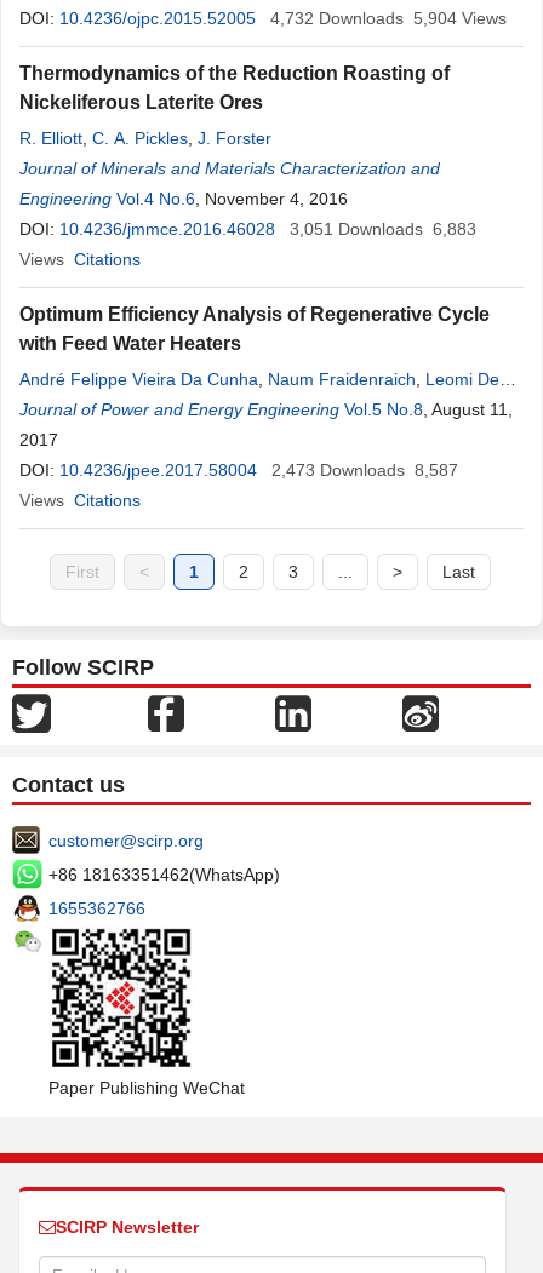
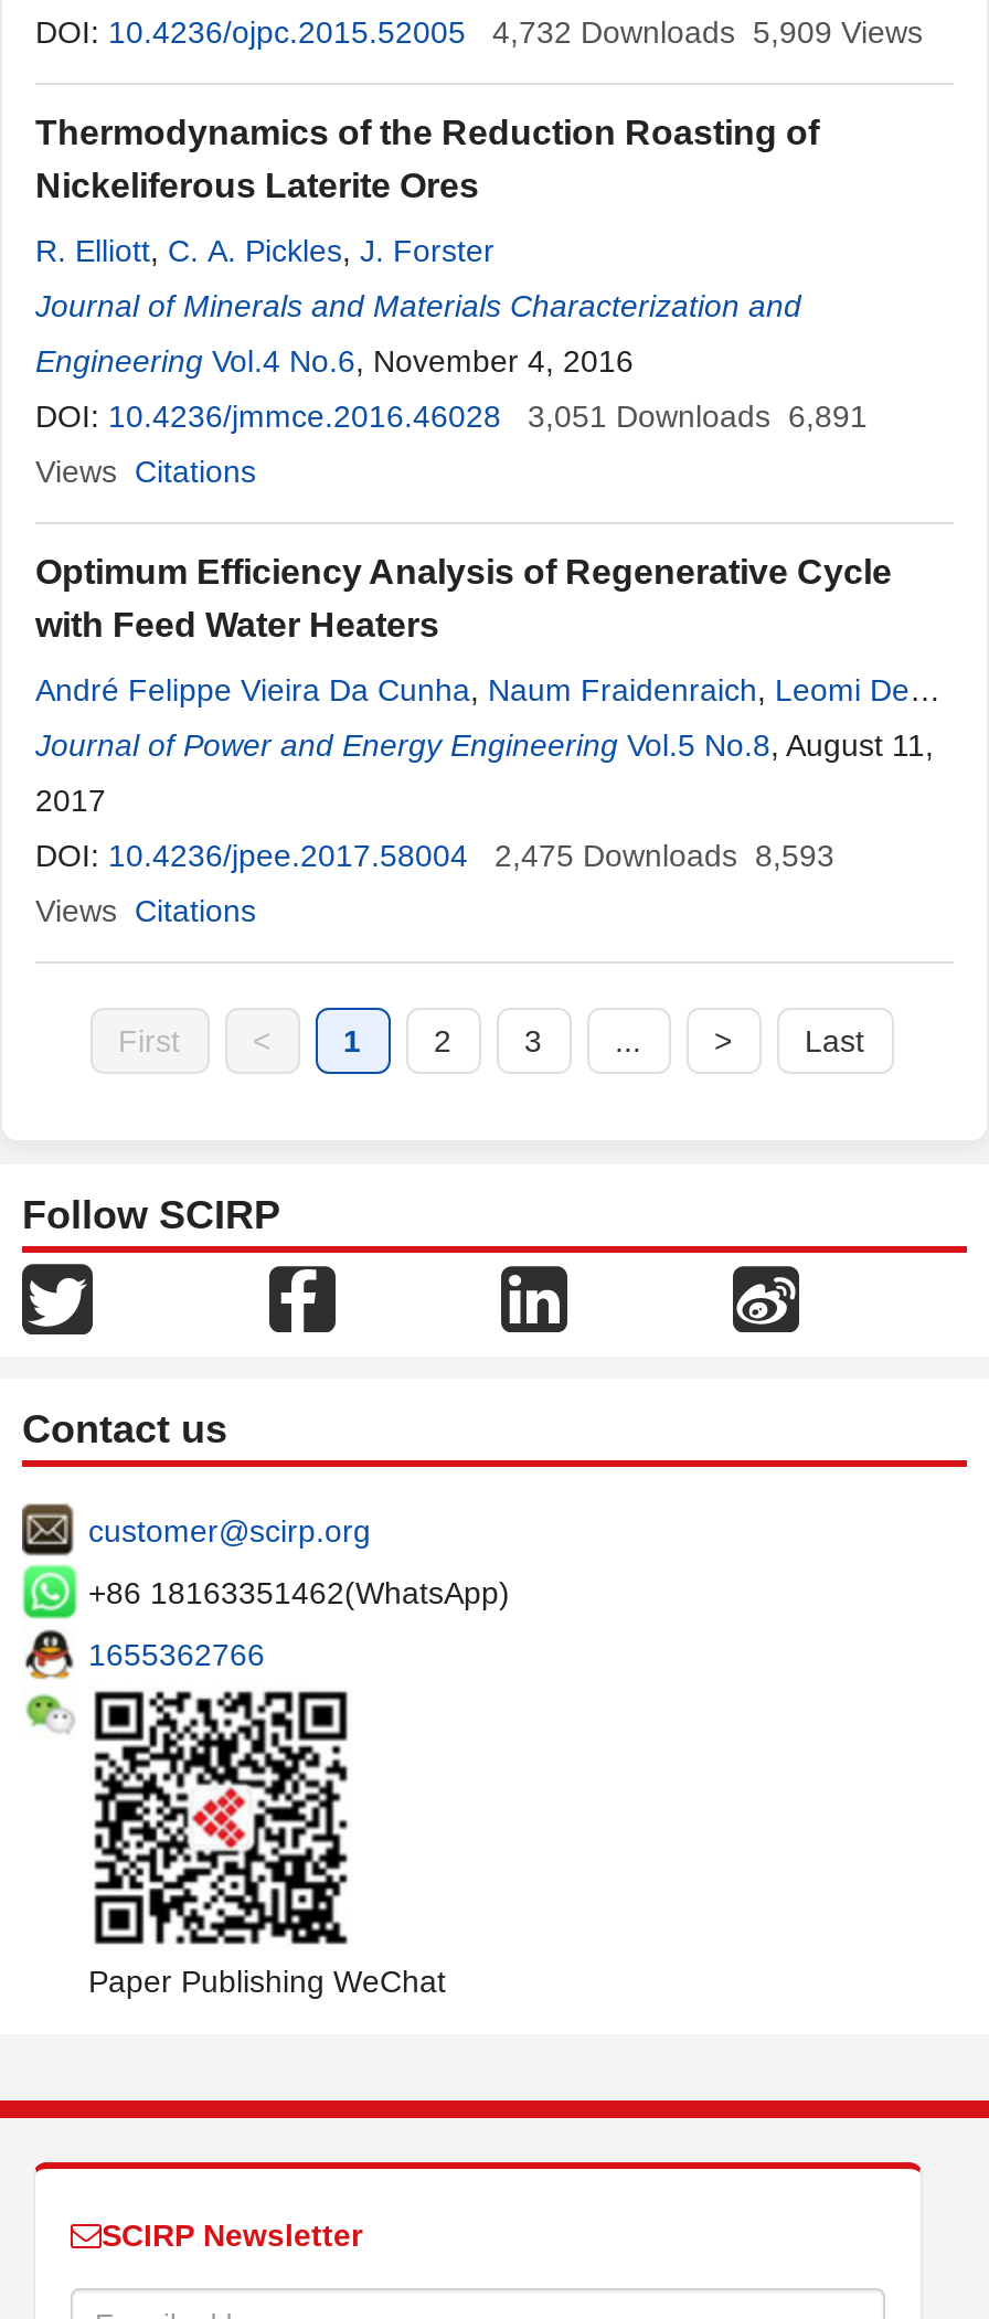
- 4,732 Downloads 5,904 Views
+ 4,732 Downloads 5,909 Views

- DOI: 10.4236/jmmce.2016.46028 3,051 Downloads 6,883
+ DOI: 10.4236/jmmce.2016.46028 3,051 Downloads 6,891

- DOI: 10.4236/jpee.2017.58004 2,473 Downloads 8,587
+ DOI: 10.4236/jpee.2017.58004 2,475 Downloads 8,593
